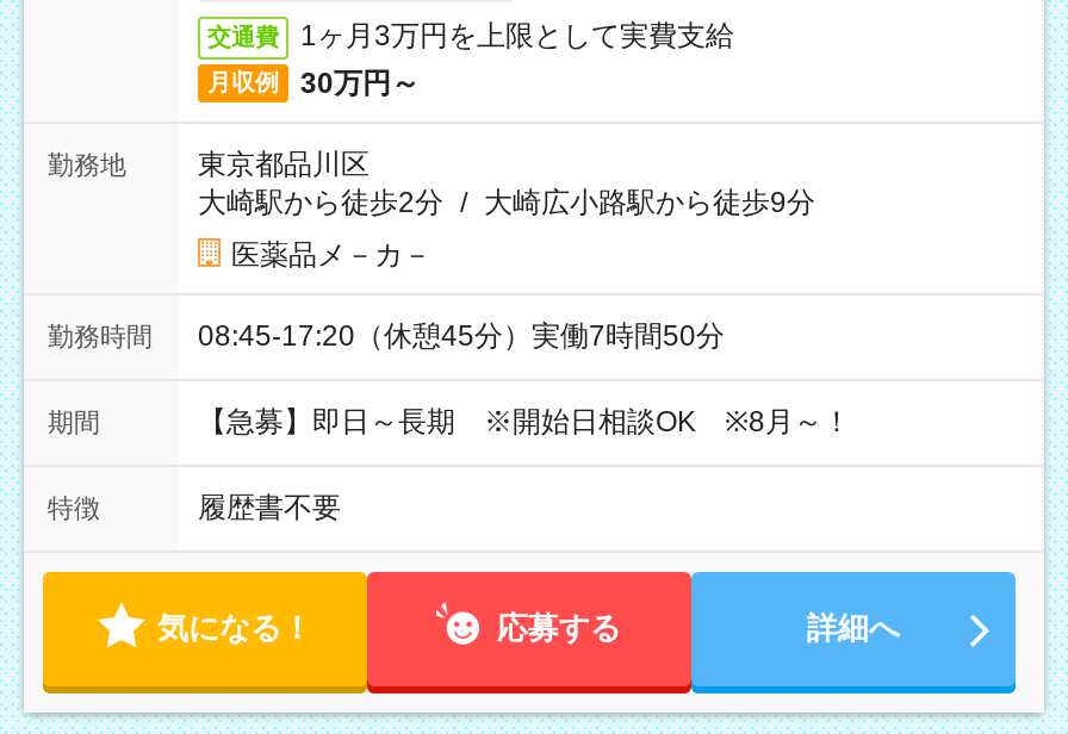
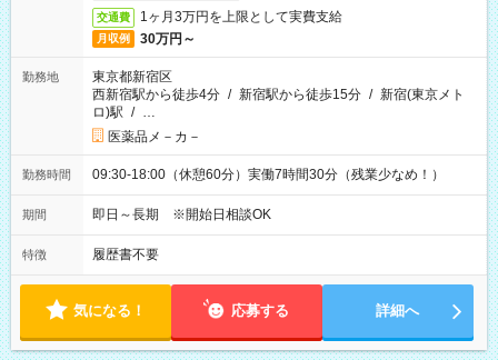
- 東京都品川区
- 大崎駅から徒歩2分 / 大崎広小路駅から徒歩9分
+ 東京都新宿区
+ 西新宿駅から徒歩4分 / 新宿駅から徒歩15分 / 新宿(東京メト
+ ロ)駅 / …

- 08:45-17:20（休憩45分）実働7時間50分
+ 09:30-18:00（休憩60分）実働7時間30分（残業少なめ！）

- 【急募】即日～長期 ※開始日相談OK ※8月～！
+ 即日～長期 ※開始日相談OK
